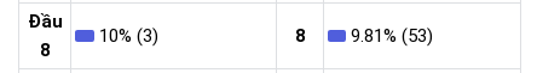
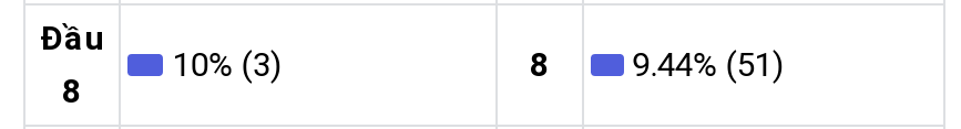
- 8 9.81% (53)
+ 8 9.44% (51)
